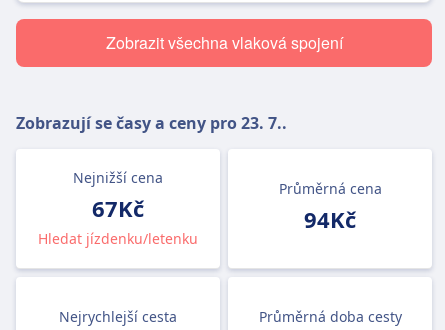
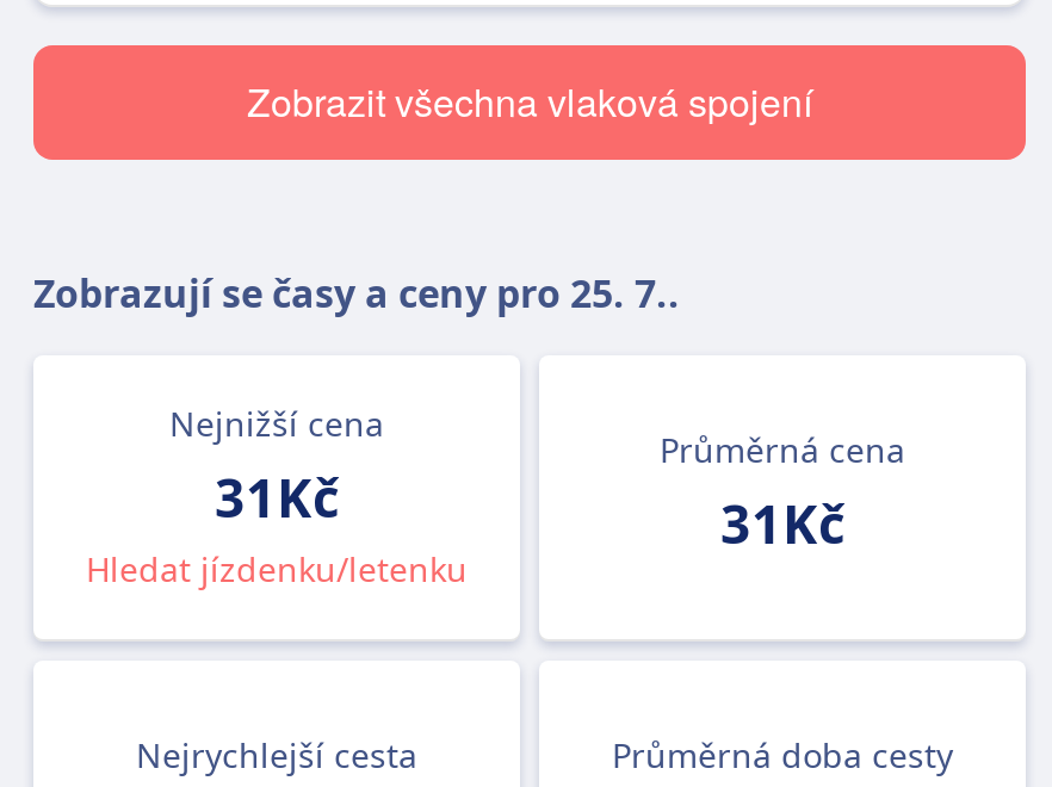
- Zobrazují se časy a ceny pro 23. 7..
+ Zobrazují se časy a ceny pro 25. 7..

- 67Kč
+ 31Kč

- 94Kč
+ 31Kč
